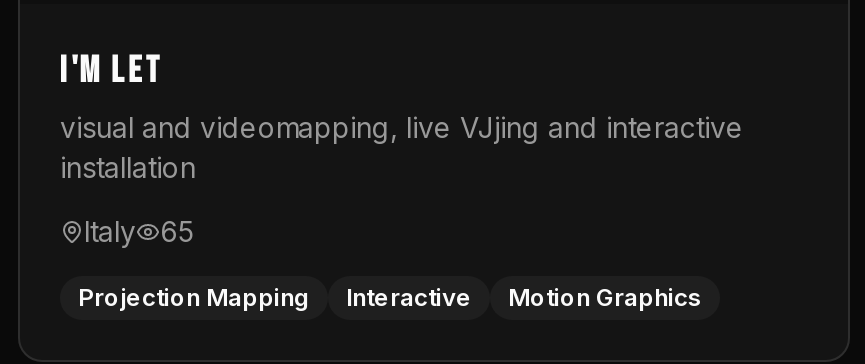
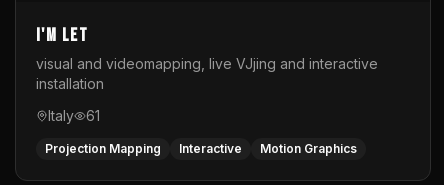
- Italy 65
+ Italy 61
